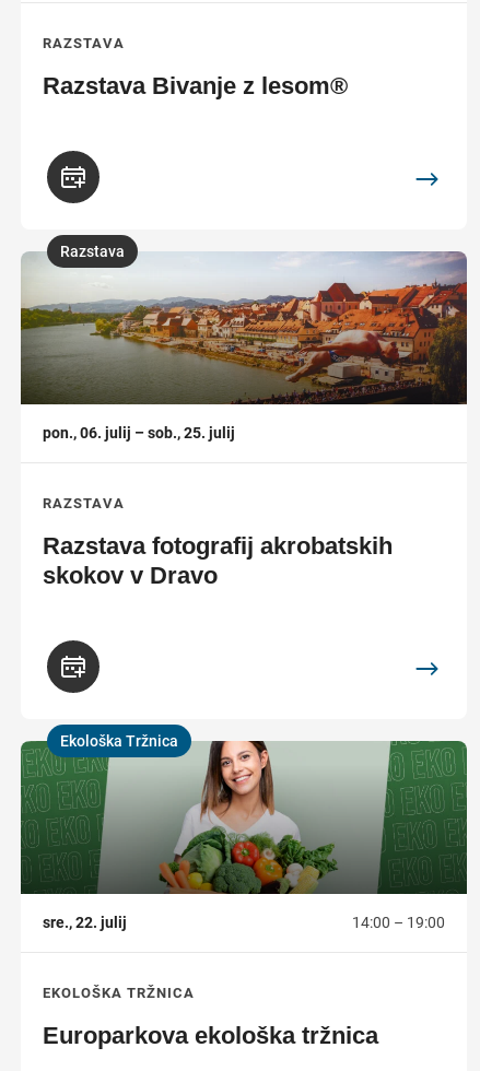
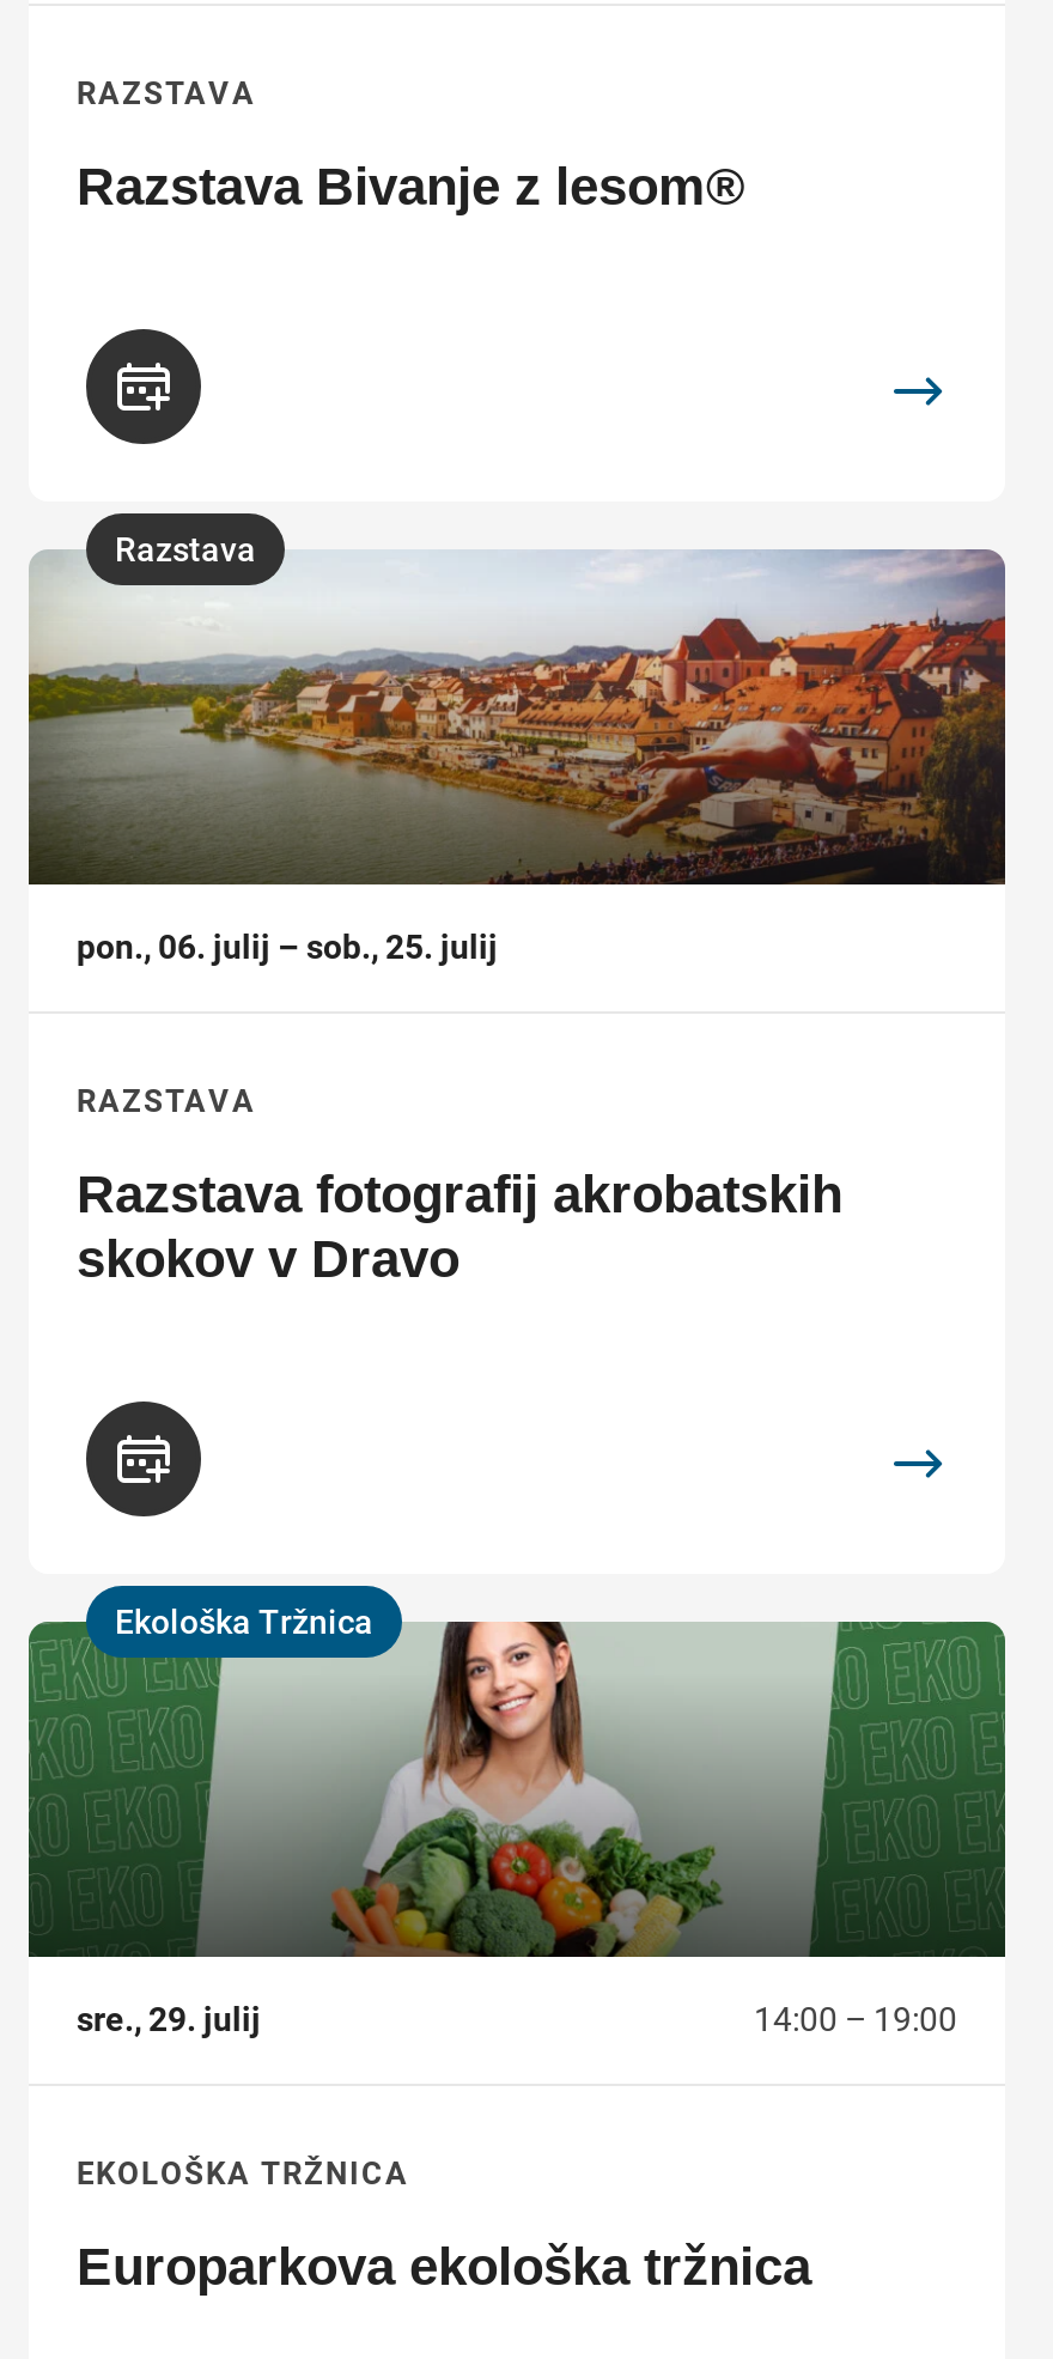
- sre., 22. julij
+ sre., 29. julij
